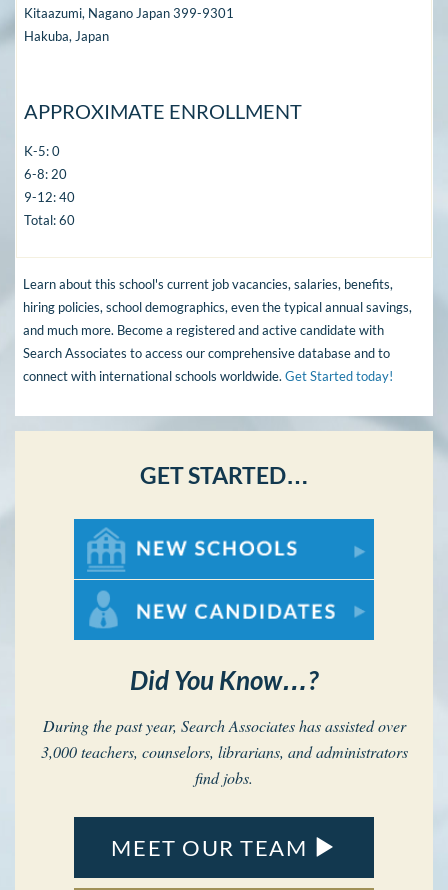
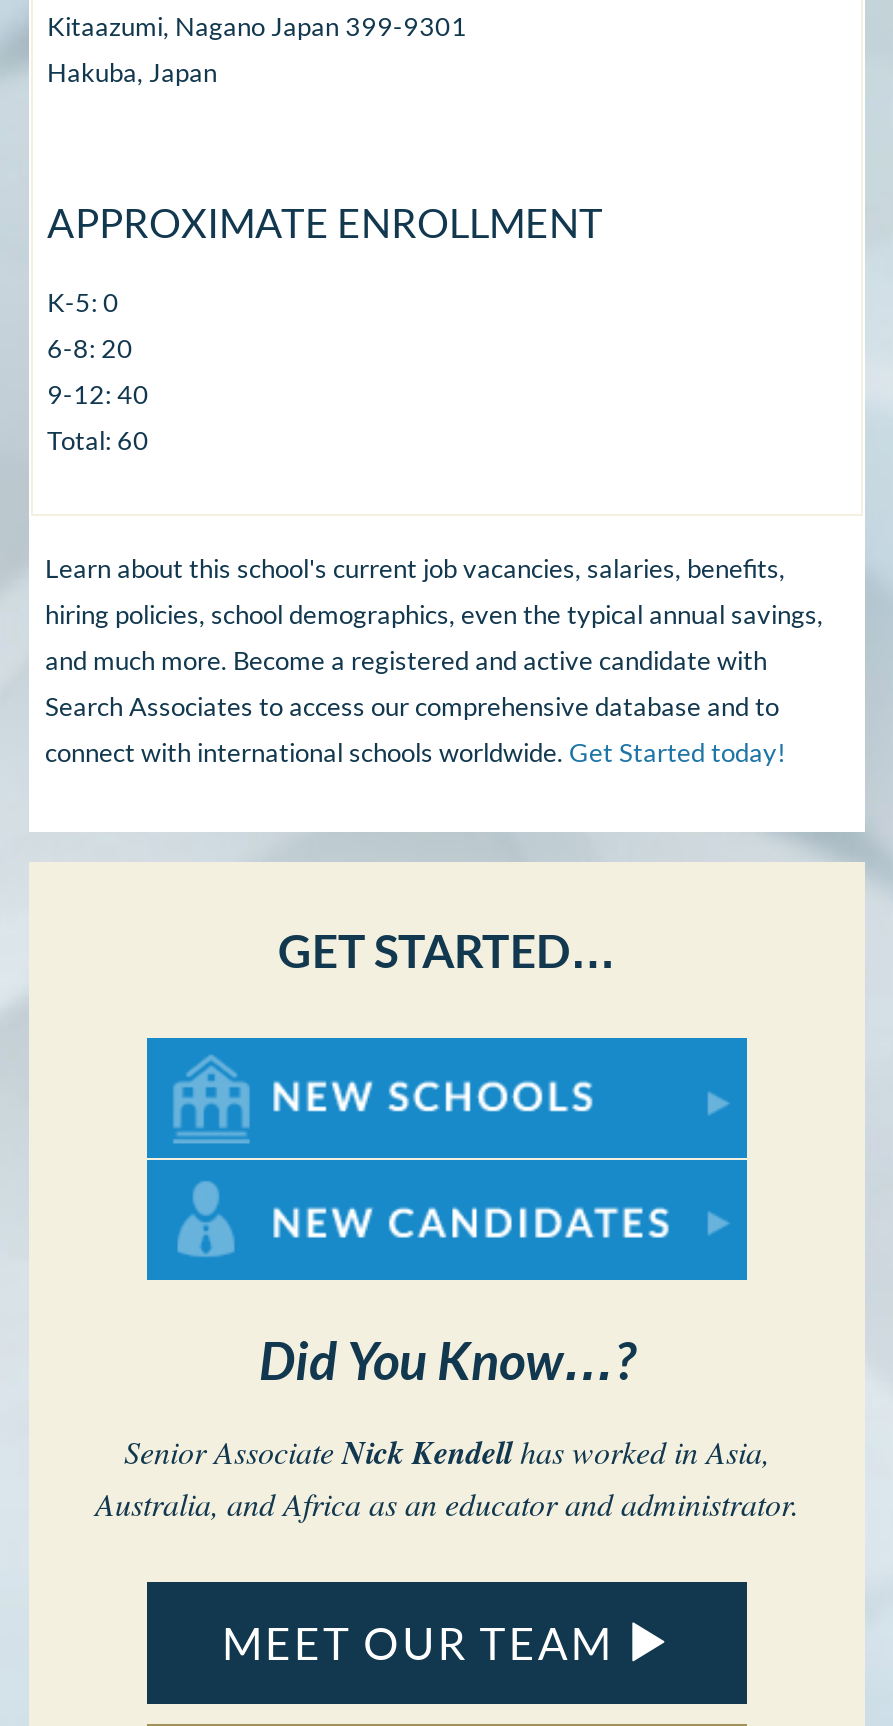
- During the past year, Search Associates has assisted over
- 3,000 teachers, counselors, librarians, and administrators
- find jobs.
+ Senior Associate Nick Kendell has worked in Asia,
+ Australia, and Africa as an educator and administrator.
